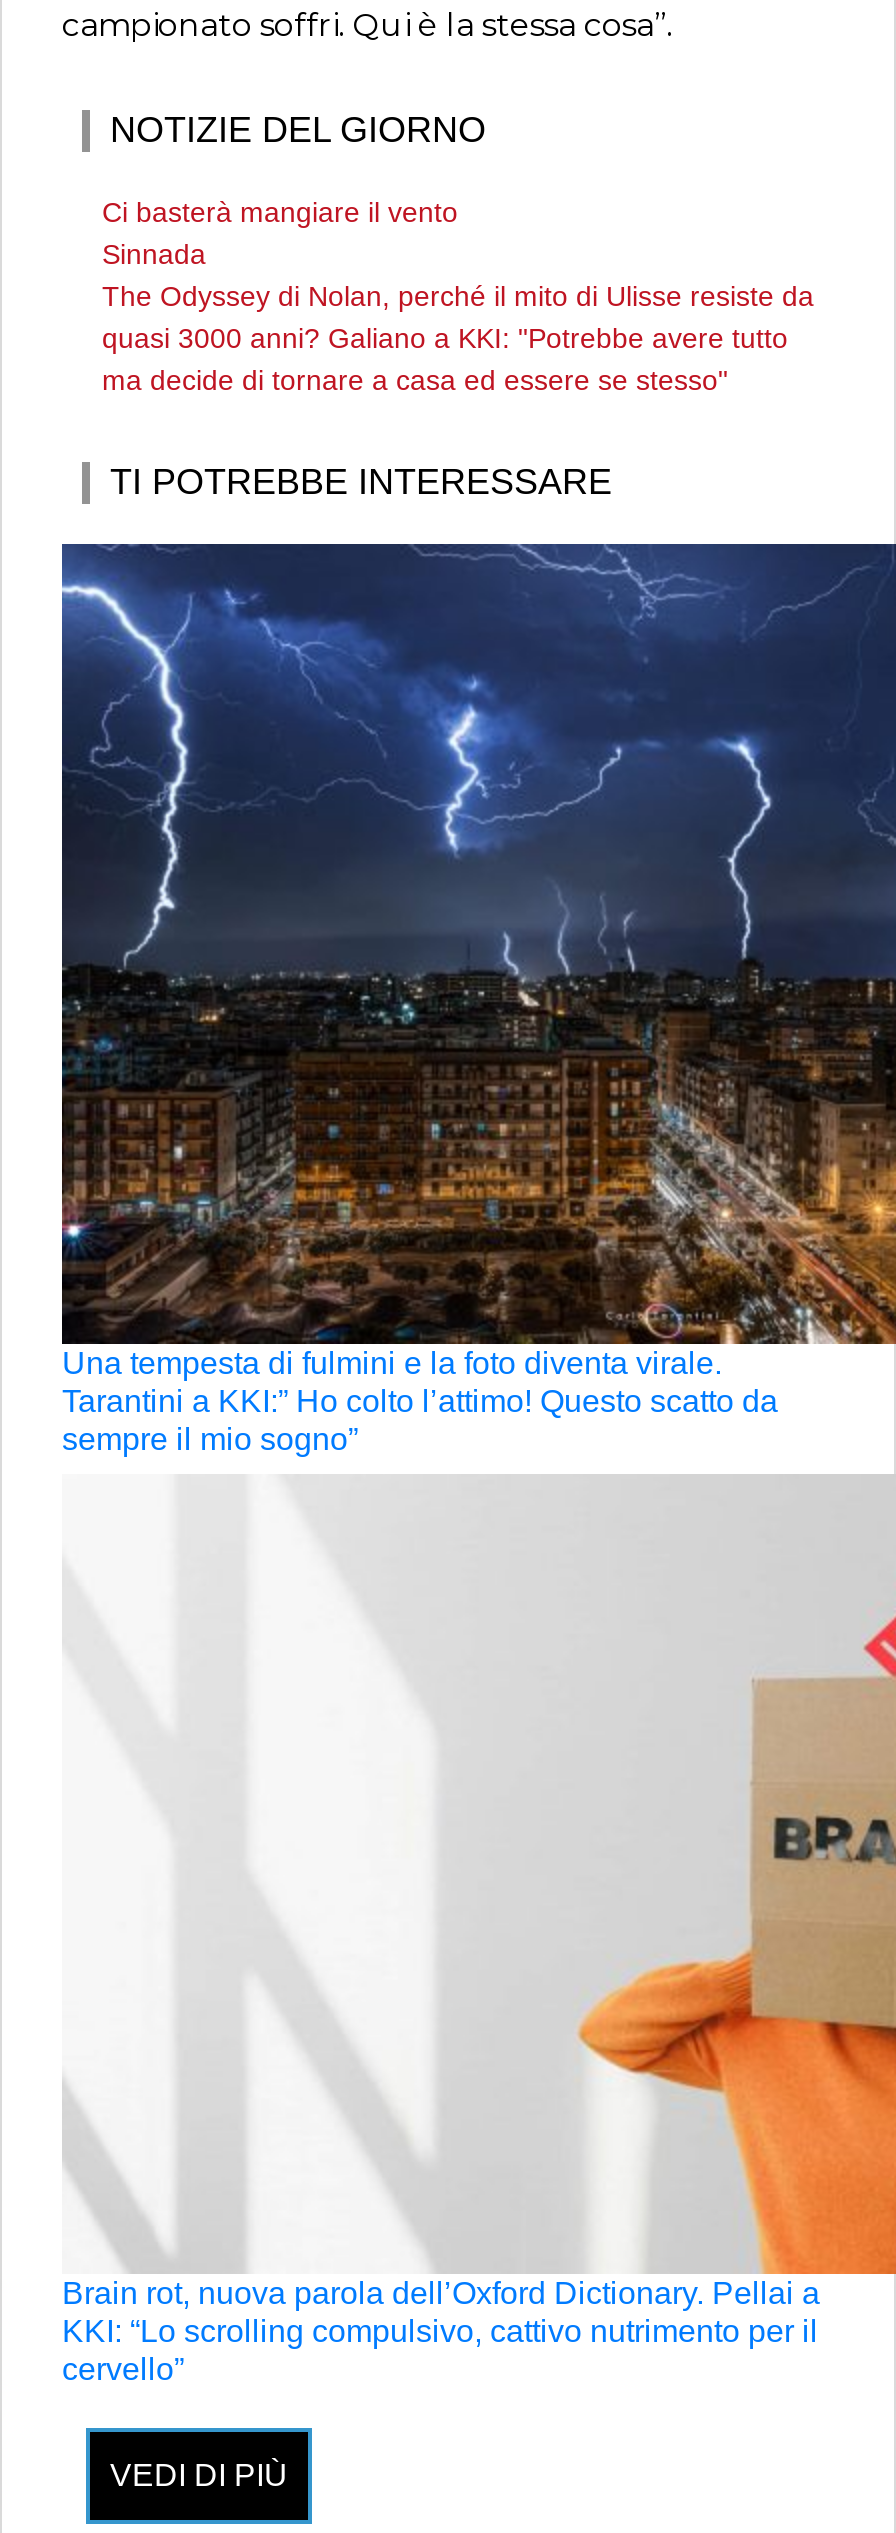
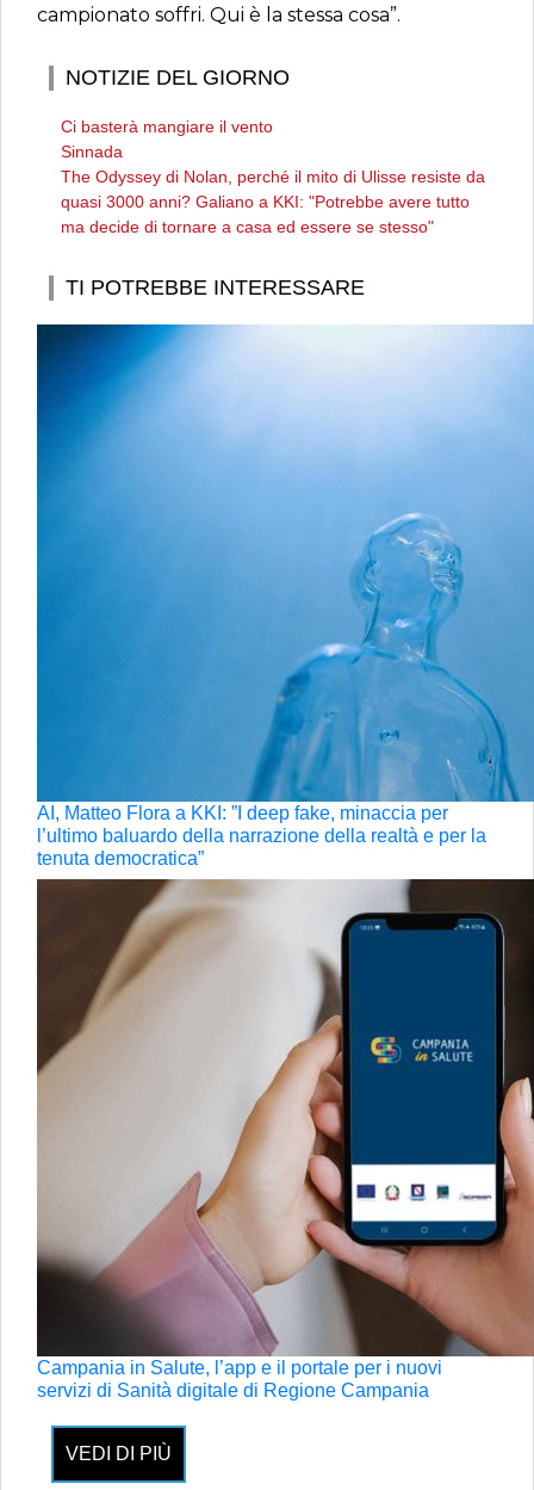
- [image]
- Una tempesta di fulmini e la foto diventa virale.
- Tarantini a KKI:” Ho colto l’attimo! Questo scatto da
- sempre il mio sogno”
+ [image]
+ AI, Matteo Flora a KKI: ”I deep fake, minaccia per
+ l’ultimo baluardo della narrazione della realtà e per la
+ tenuta democratica”

- [image]
- Brain rot, nuova parola dell’Oxford Dictionary. Pellai a
- KKI: “Lo scrolling compulsivo, cattivo nutrimento per il
- cervello”
+ [image]
+ Campania in Salute, l’app e il portale per i nuovi
+ servizi di Sanità digitale di Regione Campania
